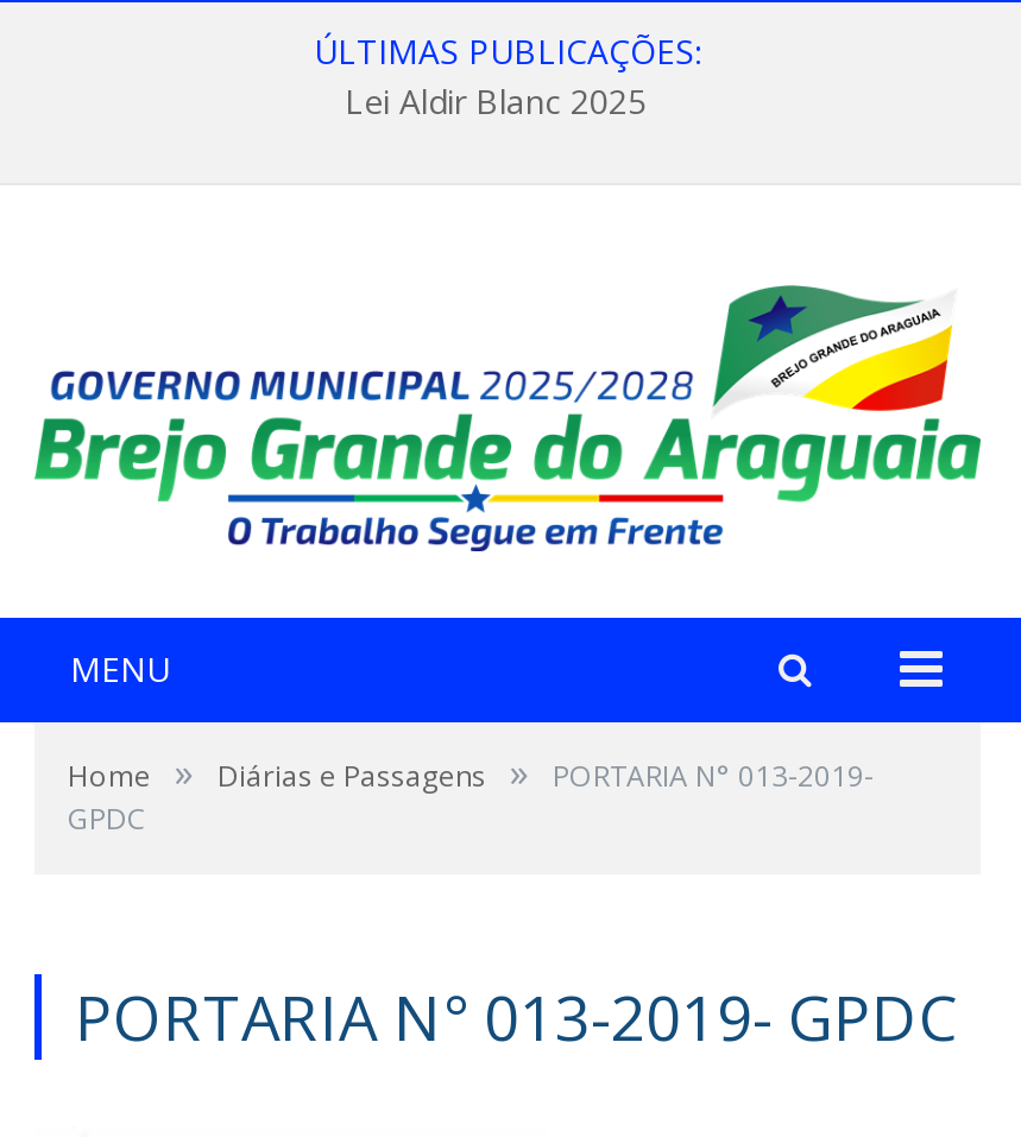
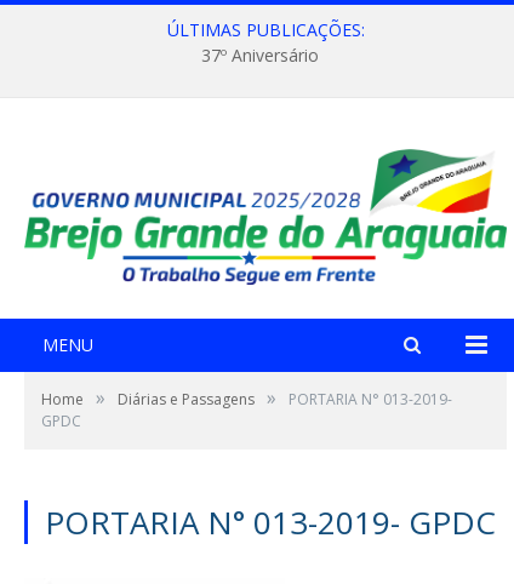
- Lei Aldir Blanc 2025
+ 37º Aniversário
